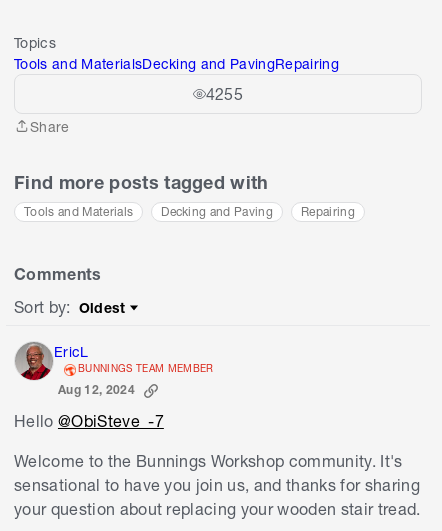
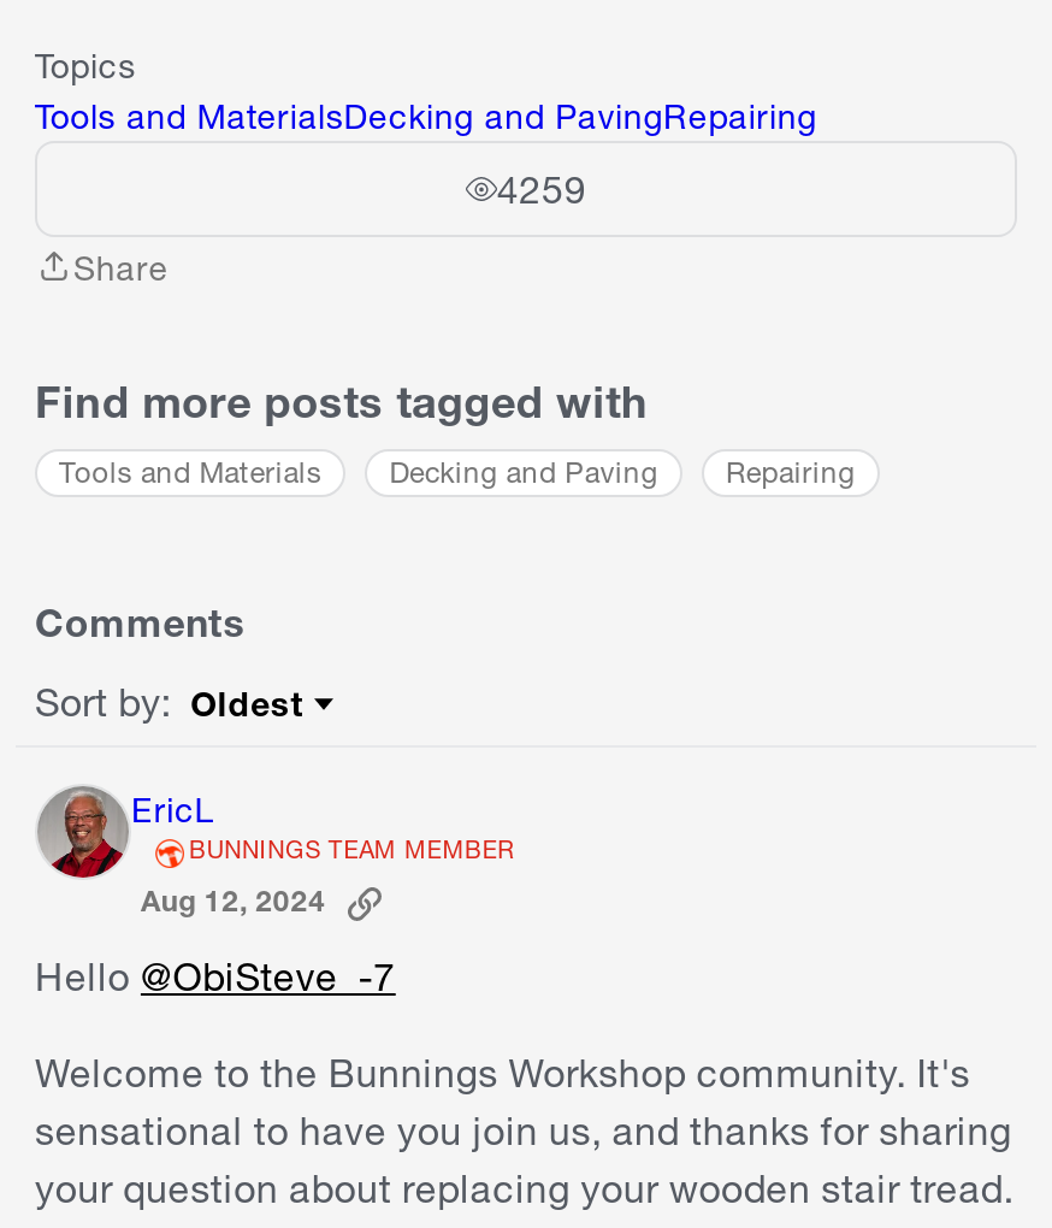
- 4255
+ 4259
